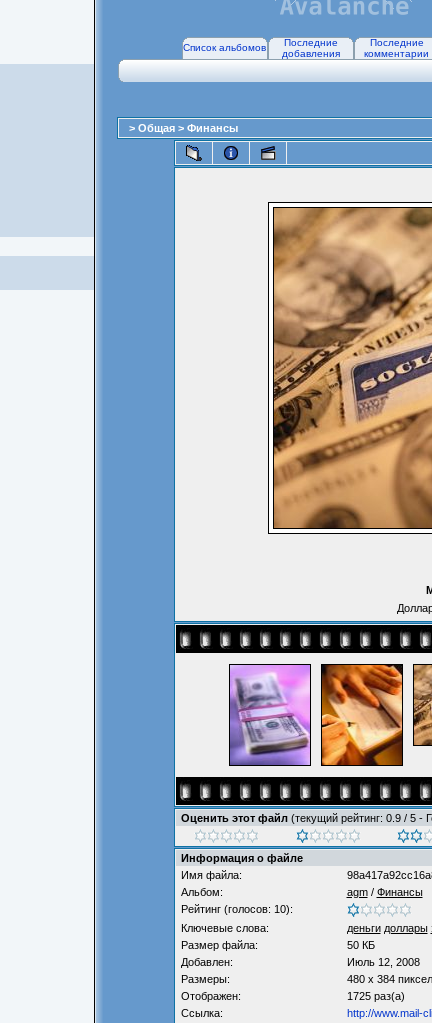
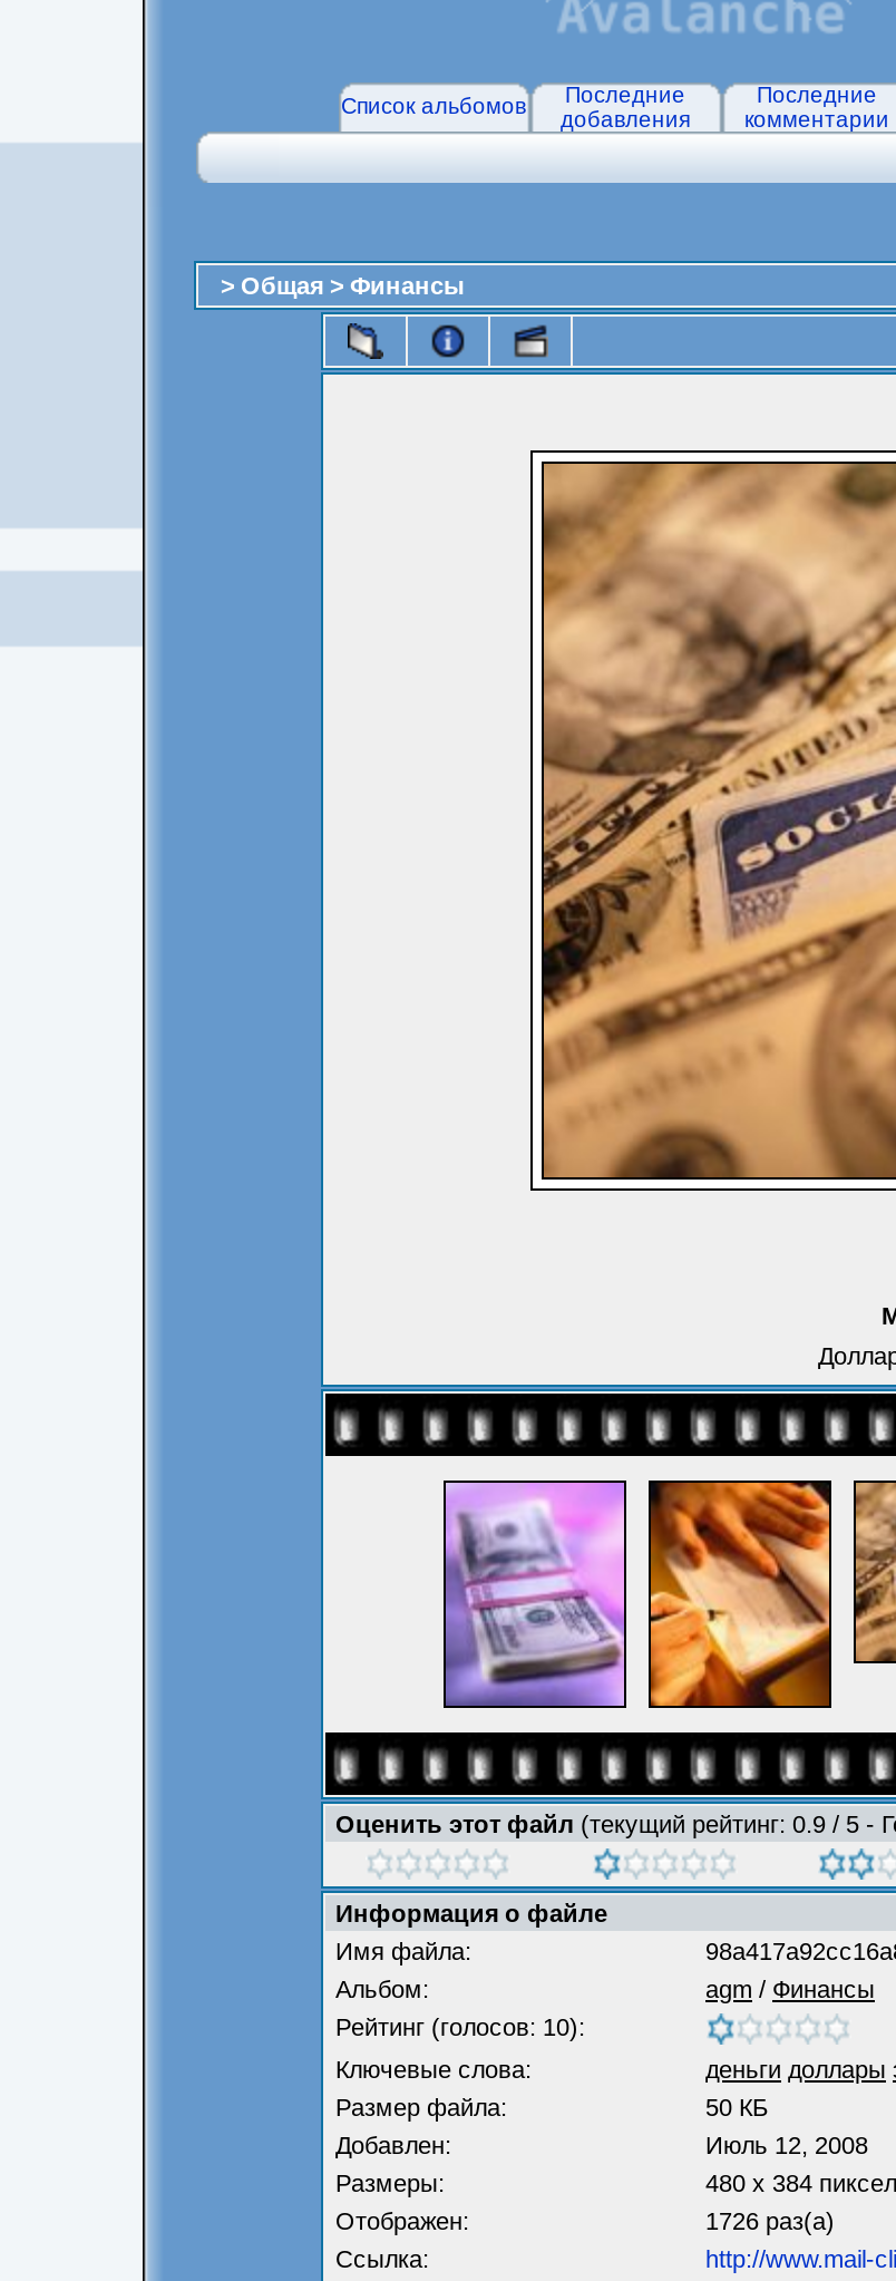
- 1725 раз(а)
+ 1726 раз(а)
